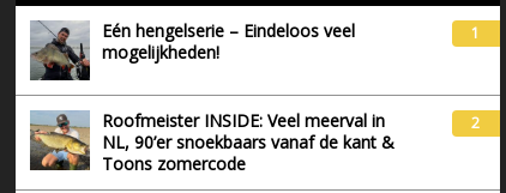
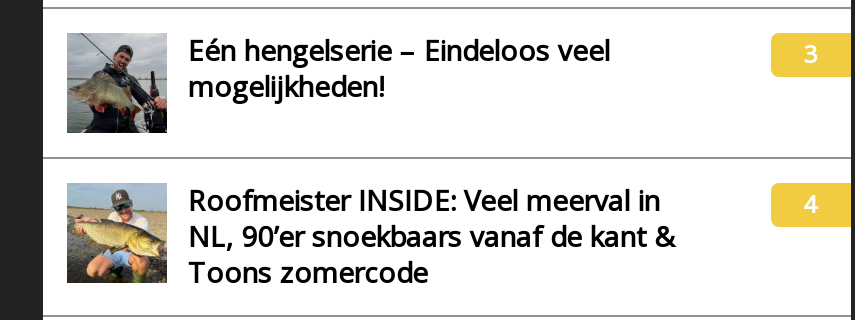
- 1
+ 3

- 2
+ 4
